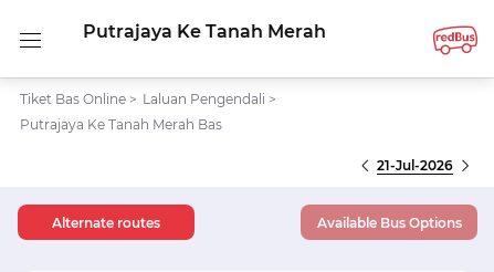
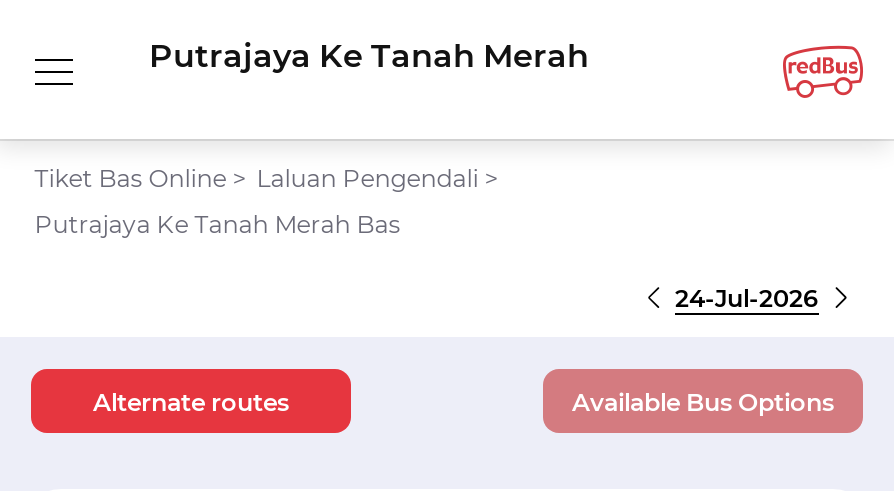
- 21-Jul-2026
+ 24-Jul-2026
